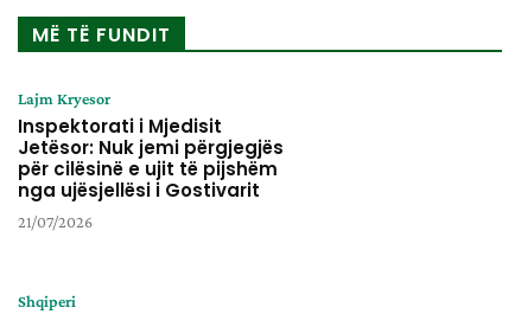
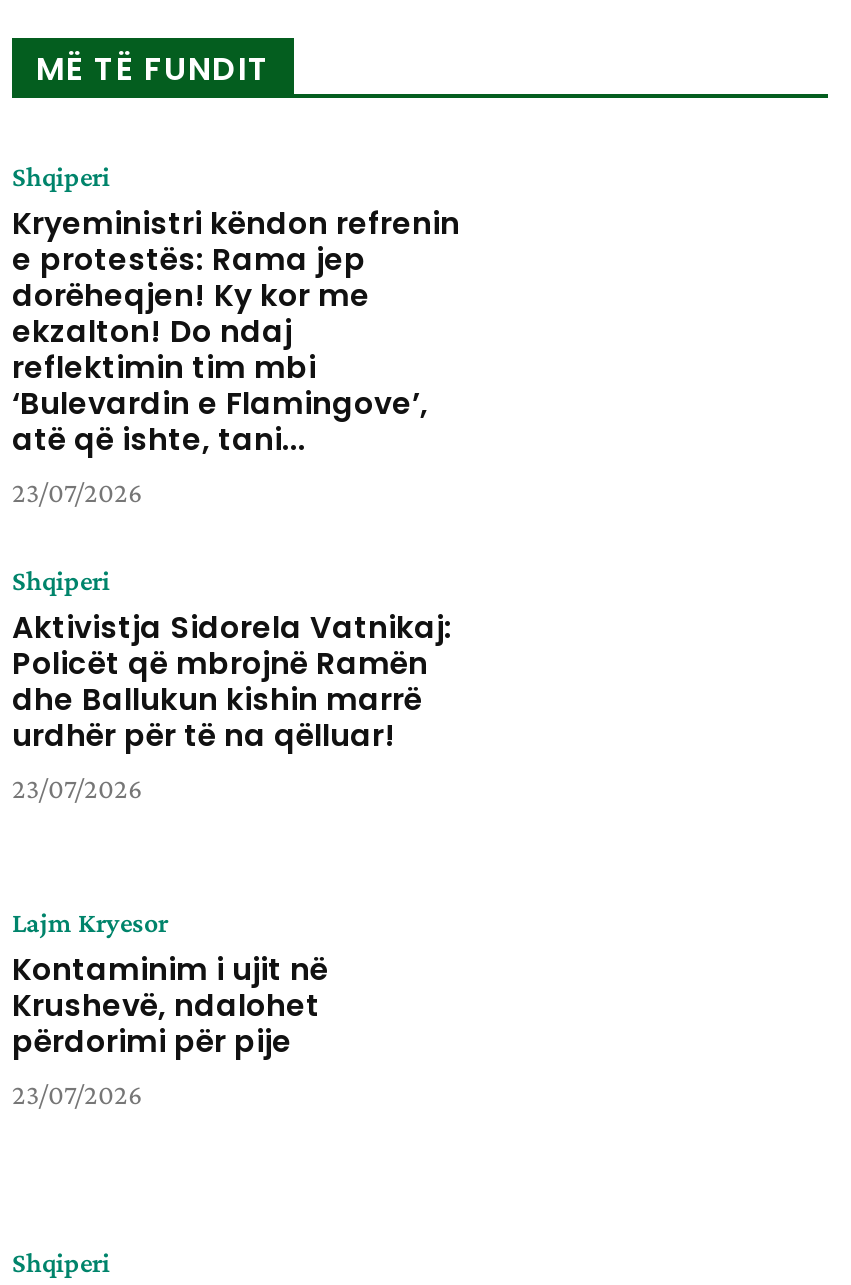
+ Shqiperi
+ Kryeministri këndon refrenin
+ e protestës: Rama jep
+ dorëheqjen! Ky kor me
+ ekzalton! Do ndaj
+ reflektimin tim mbi
+ ‘Bulevardin e Flamingove’,
+ atë që ishte, tani...
+ 23/07/2026
+ Shqiperi
+ Aktivistja Sidorela Vatnikaj:
+ Policët që mbrojnë Ramën
+ dhe Ballukun kishin marrë
+ urdhër për të na qëlluar!
+ 23/07/2026

- Inspektorati i Mjedisit
- Jetësor: Nuk jemi përgjegjës
- për cilësinë e ujit të pijshëm
- nga ujësjellësi i Gostivarit
- 21/07/2026
+ Kontaminim i ujit në
+ Krushevë, ndalohet
+ përdorimi për pije
+ 23/07/2026
